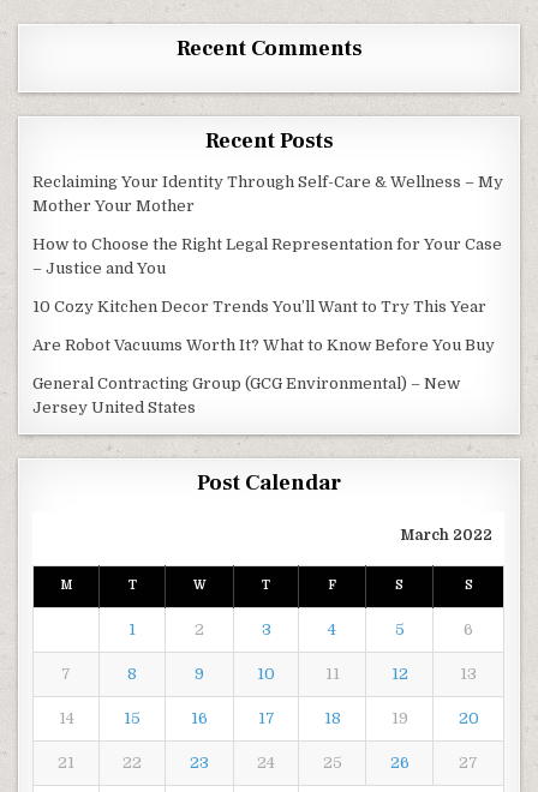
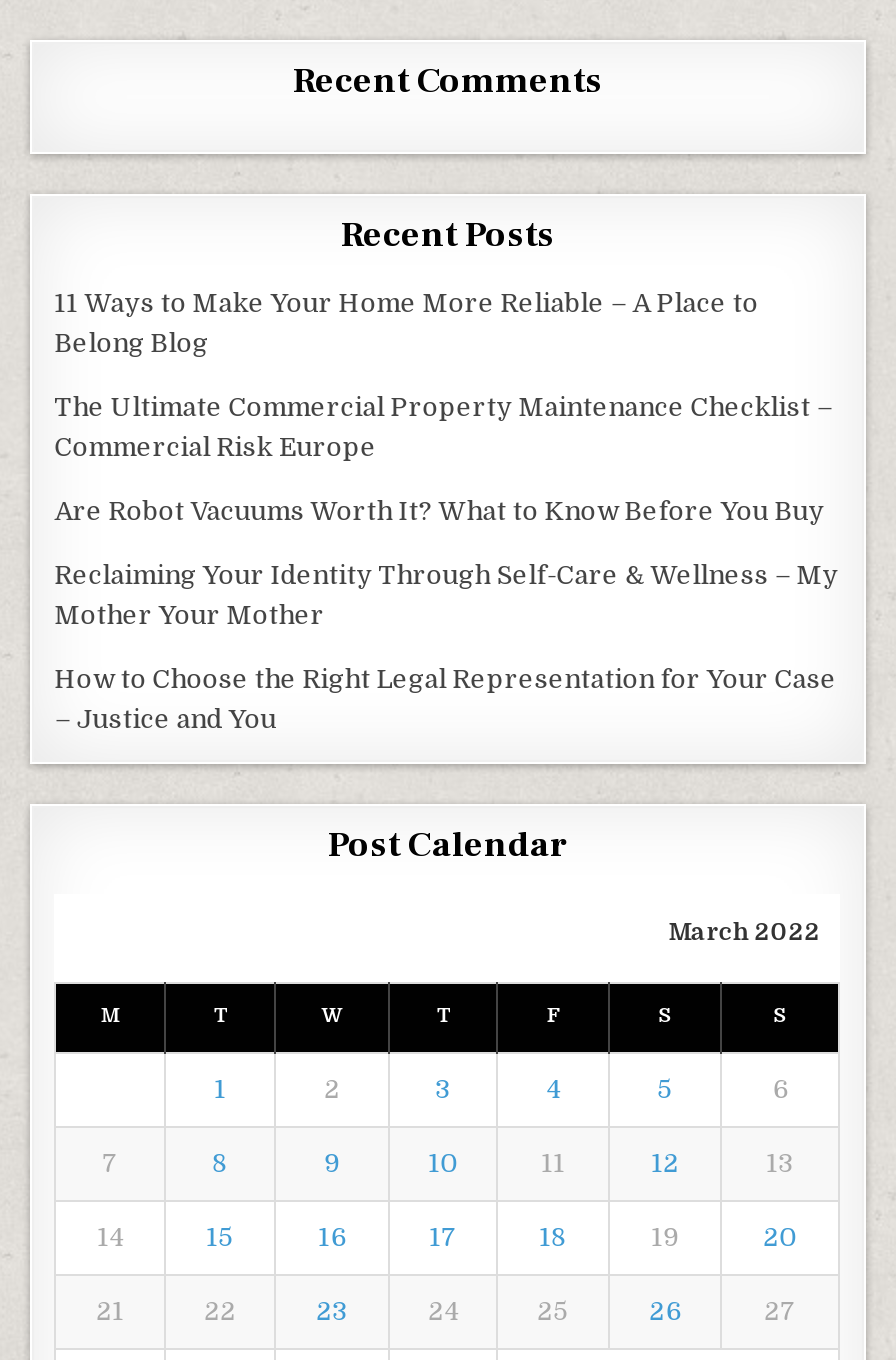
+ 11 Ways to Make Your Home More Reliable – A Place to
+ Belong Blog
+ The Ultimate Commercial Property Maintenance Checklist –
+ Commercial Risk Europe

moved down: Reclaiming Your Identity Through Self-Care & Wellness – My | Mother Your Mother | How to Choose the Right Legal Representation for Your Case | – Justice and You

- 10 Cozy Kitchen Decor Trends You’ll Want to Try This Year
- General Contracting Group (GCG Environmental) – New
- Jersey United States

moved up: Are Robot Vacuums Worth It? What to Know Before You Buy
